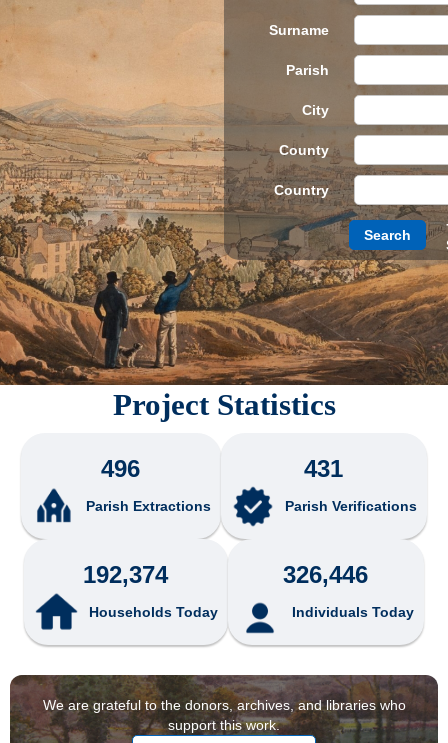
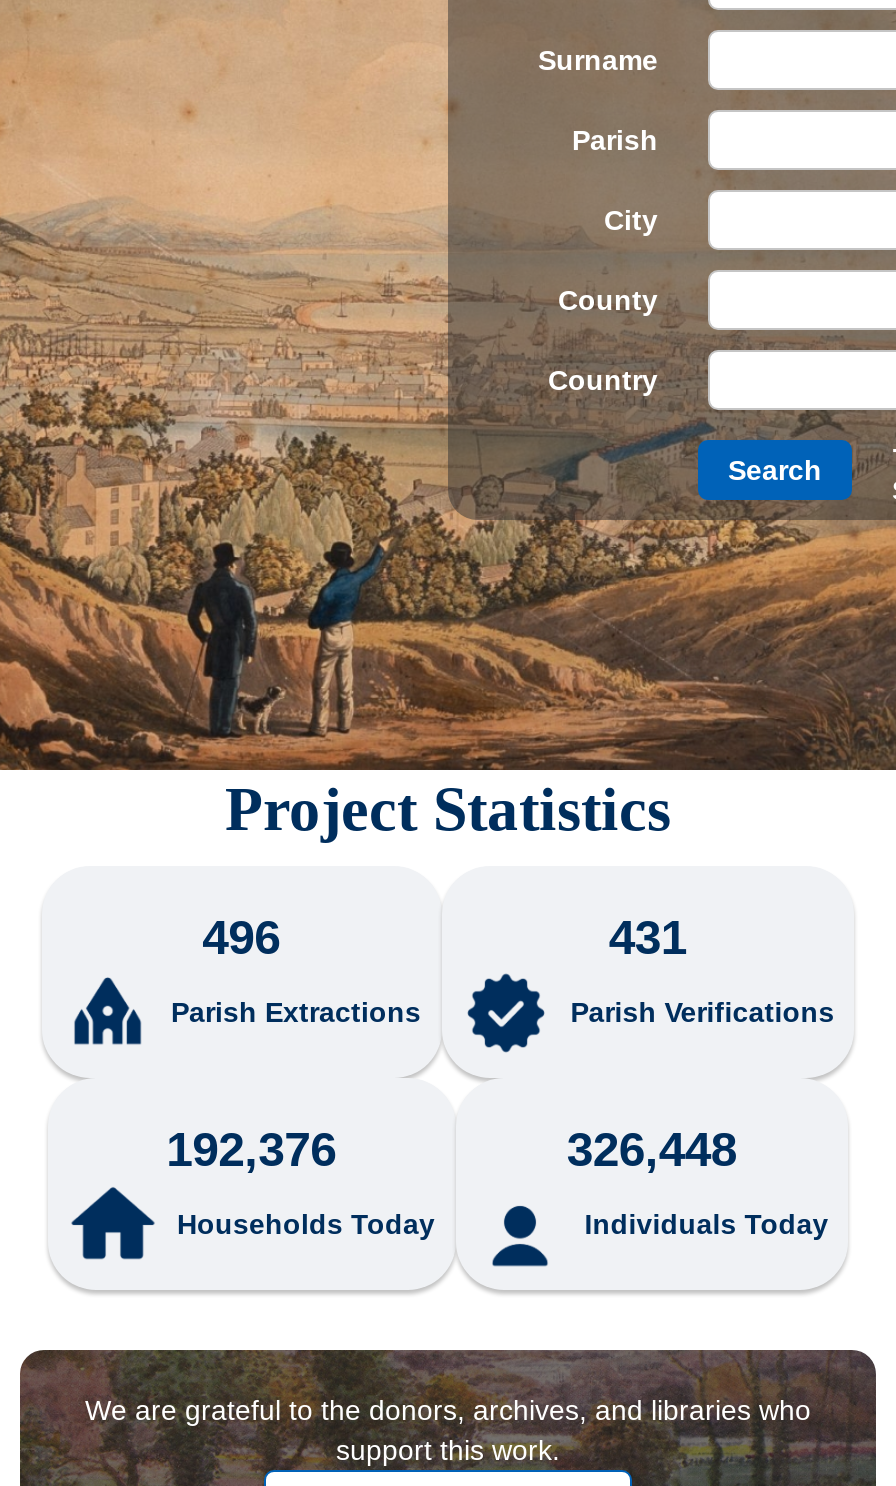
- 192,374
+ 192,376

- 326,446
+ 326,448
